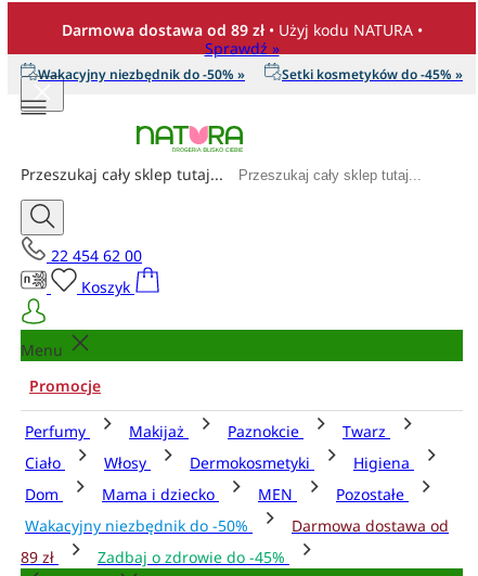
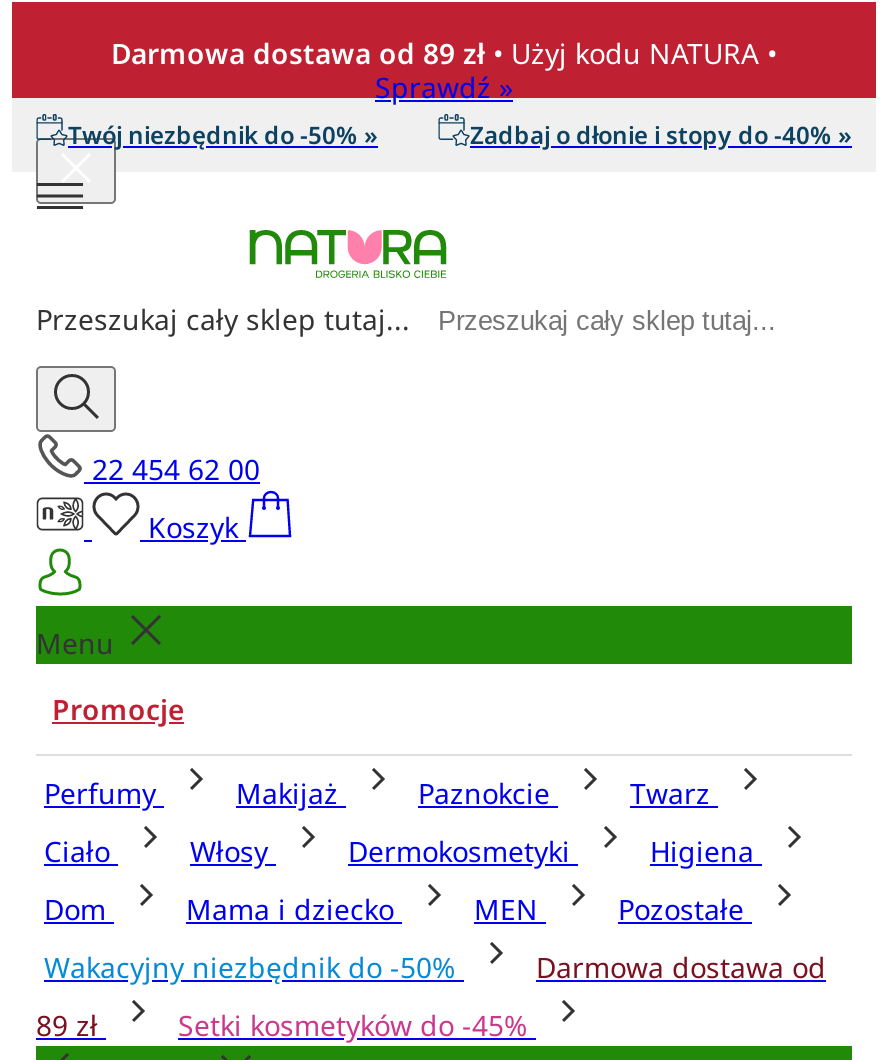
- Wakacyjny niezbędnik do -50% »
- Setki kosmetyków do -45% »
+ Twój niezbędnik do -50% »
+ Zadbaj o dłonie i stopy do -40% »

- Zadbaj o zdrowie do -45%
+ Setki kosmetyków do -45%
